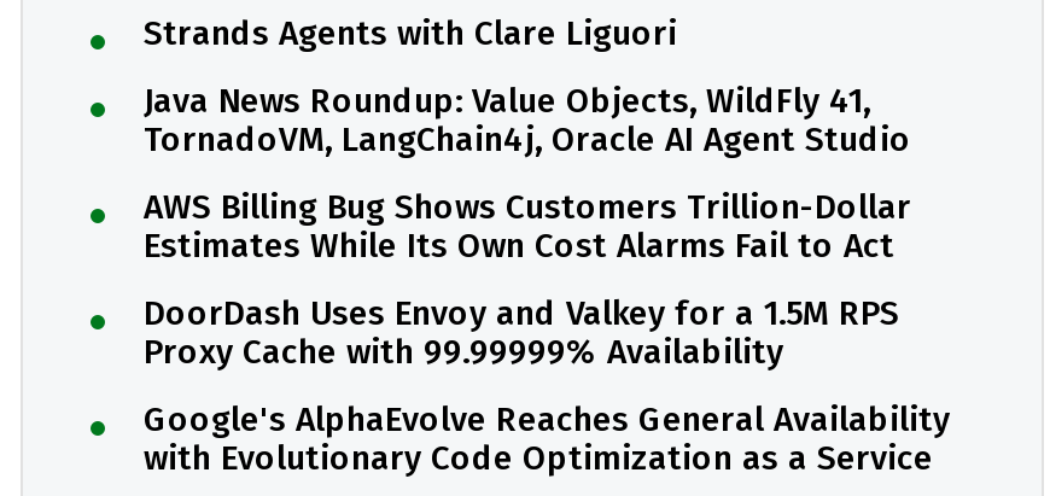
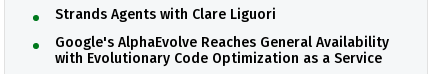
- Java News Roundup: Value Objects, WildFly 41,
- TornadoVM, LangChain4j, Oracle AI Agent Studio
- AWS Billing Bug Shows Customers Trillion-Dollar
- Estimates While Its Own Cost Alarms Fail to Act
- DoorDash Uses Envoy and Valkey for a 1.5M RPS
- Proxy Cache with 99.99999% Availability
